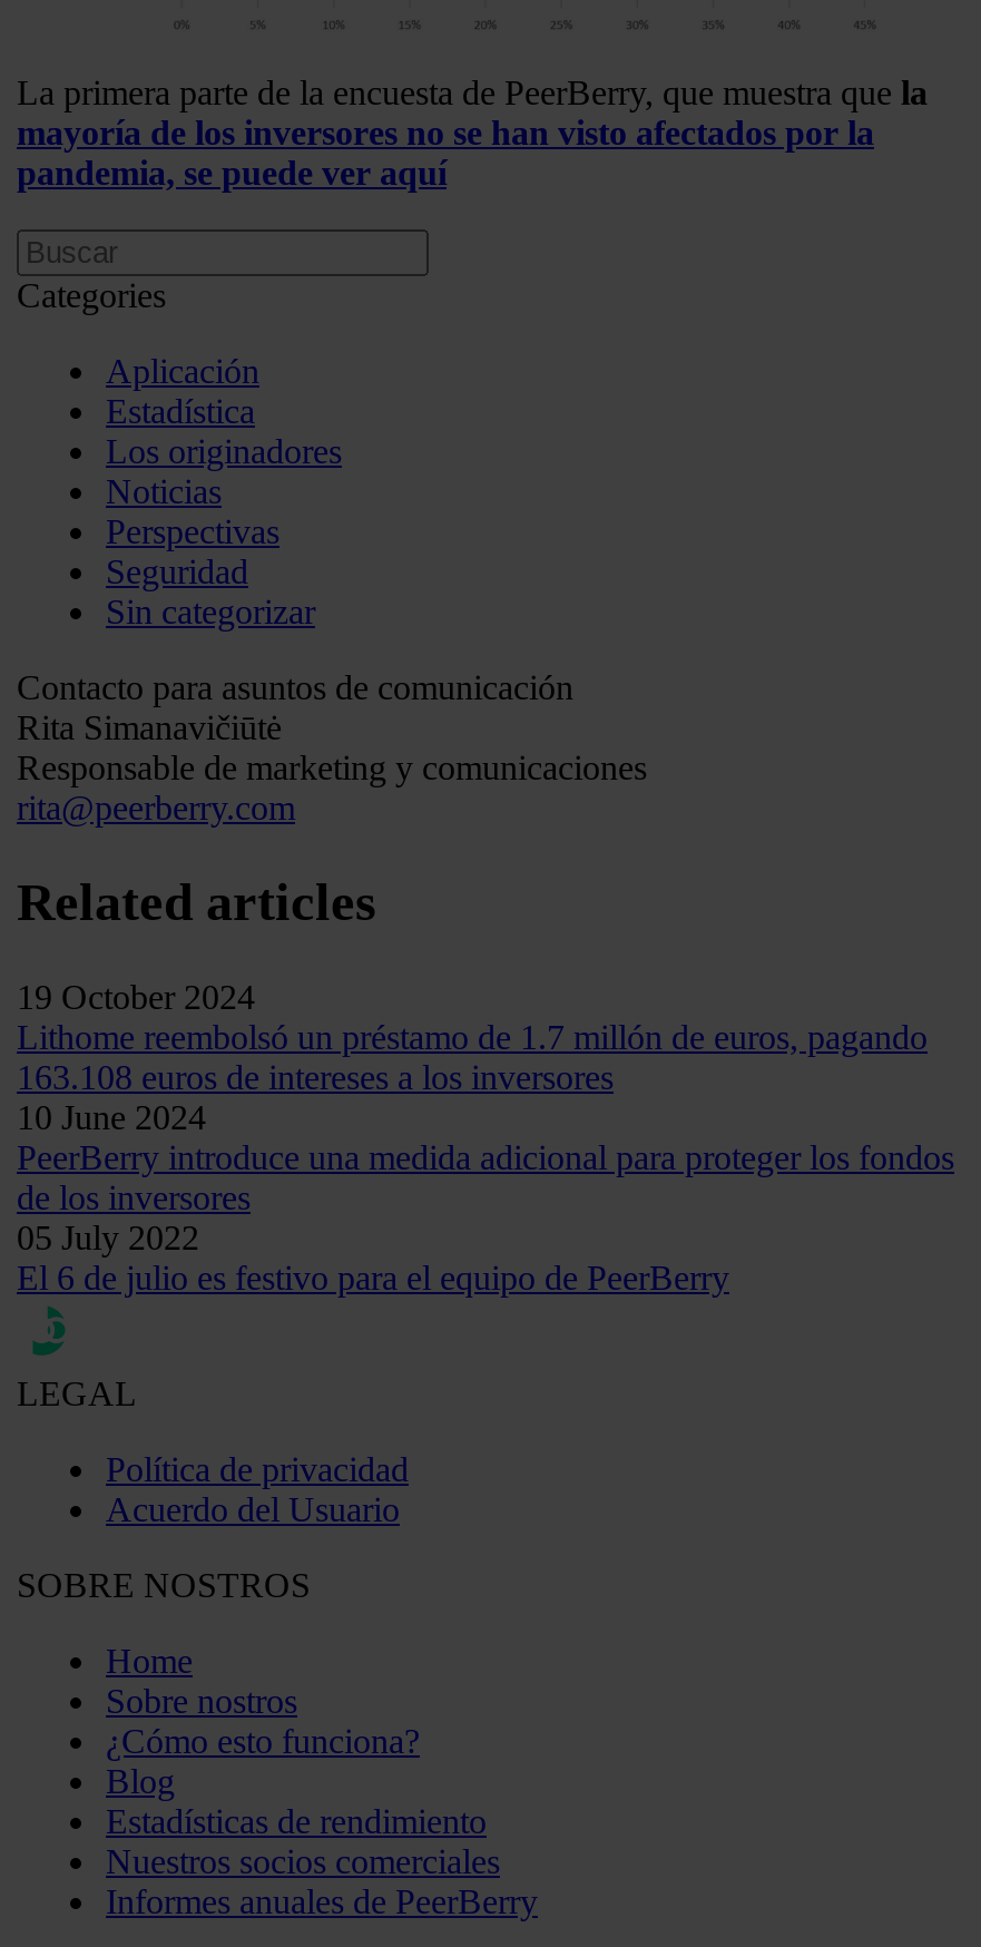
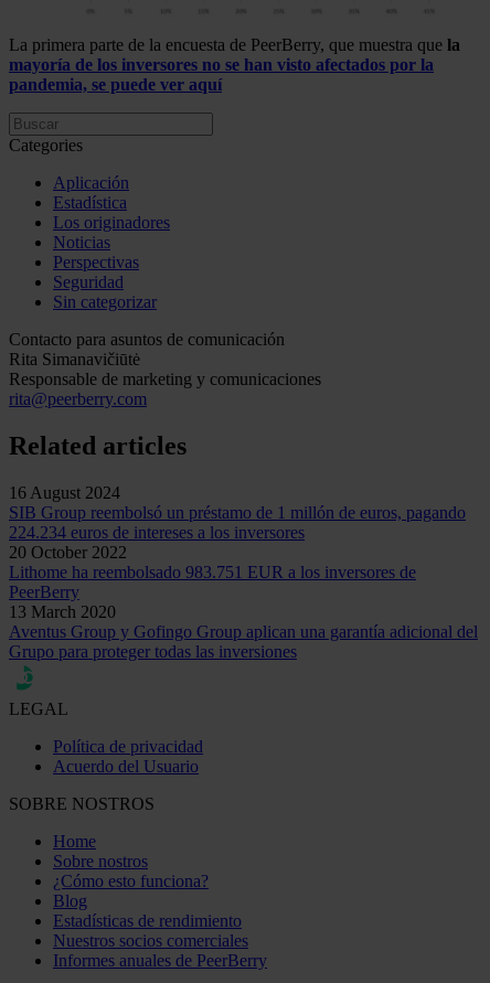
- 19 October 2024
- Lithome reembolsó un préstamo de 1.7 millón de euros, pagando
- 163.108 euros de intereses a los inversores
- 10 June 2024
- PeerBerry introduce una medida adicional para proteger los fondos
- de los inversores
- 05 July 2022
- El 6 de julio es festivo para el equipo de PeerBerry
+ 16 August 2024
+ SIB Group reembolsó un préstamo de 1 millón de euros, pagando
+ 224.234 euros de intereses a los inversores
+ 20 October 2022
+ Lithome ha reembolsado 983.751 EUR a los inversores de
+ PeerBerry
+ 13 March 2020
+ Aventus Group y Gofingo Group aplican una garantía adicional del
+ Grupo para proteger todas las inversiones
